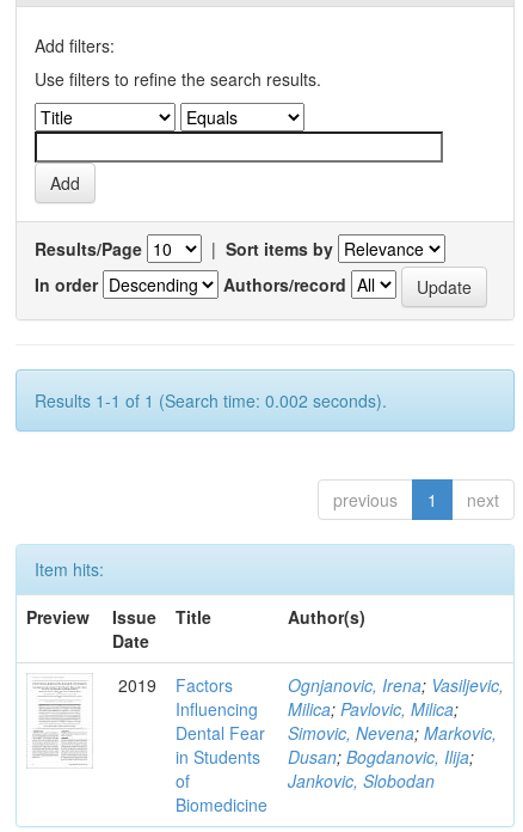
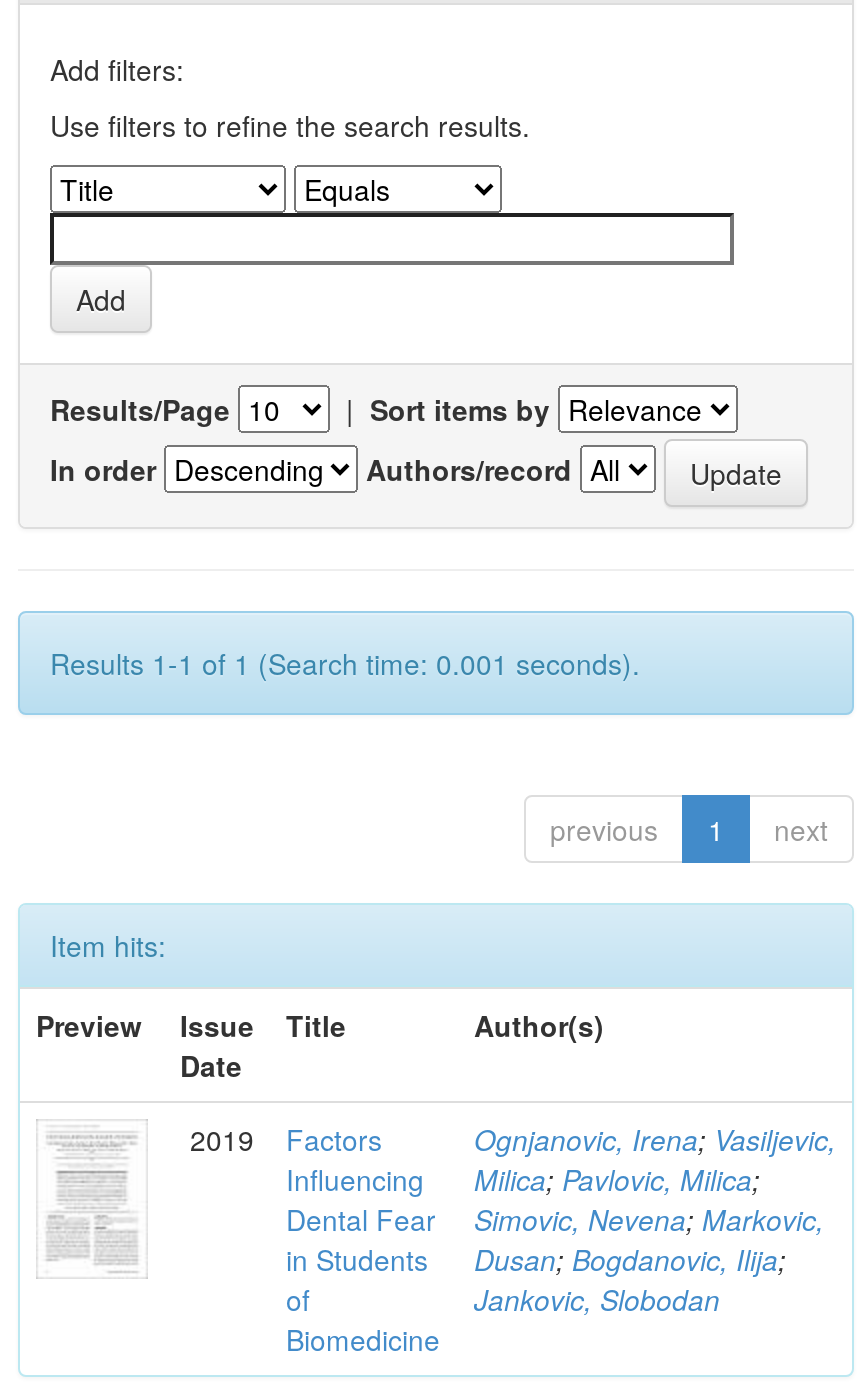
- Results 1-1 of 1 (Search time: 0.002 seconds).
+ Results 1-1 of 1 (Search time: 0.001 seconds).
